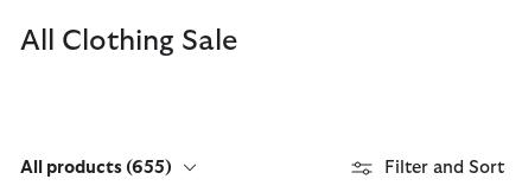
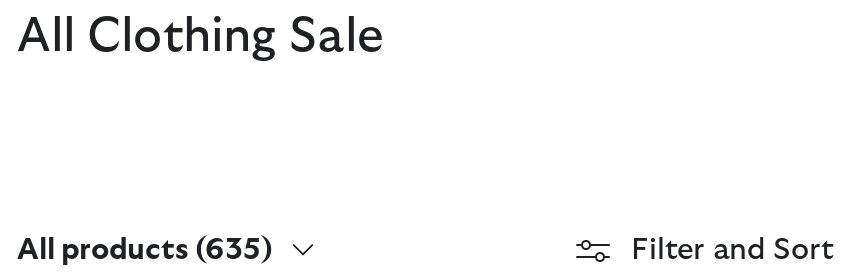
- All products (655)
+ All products (635)
